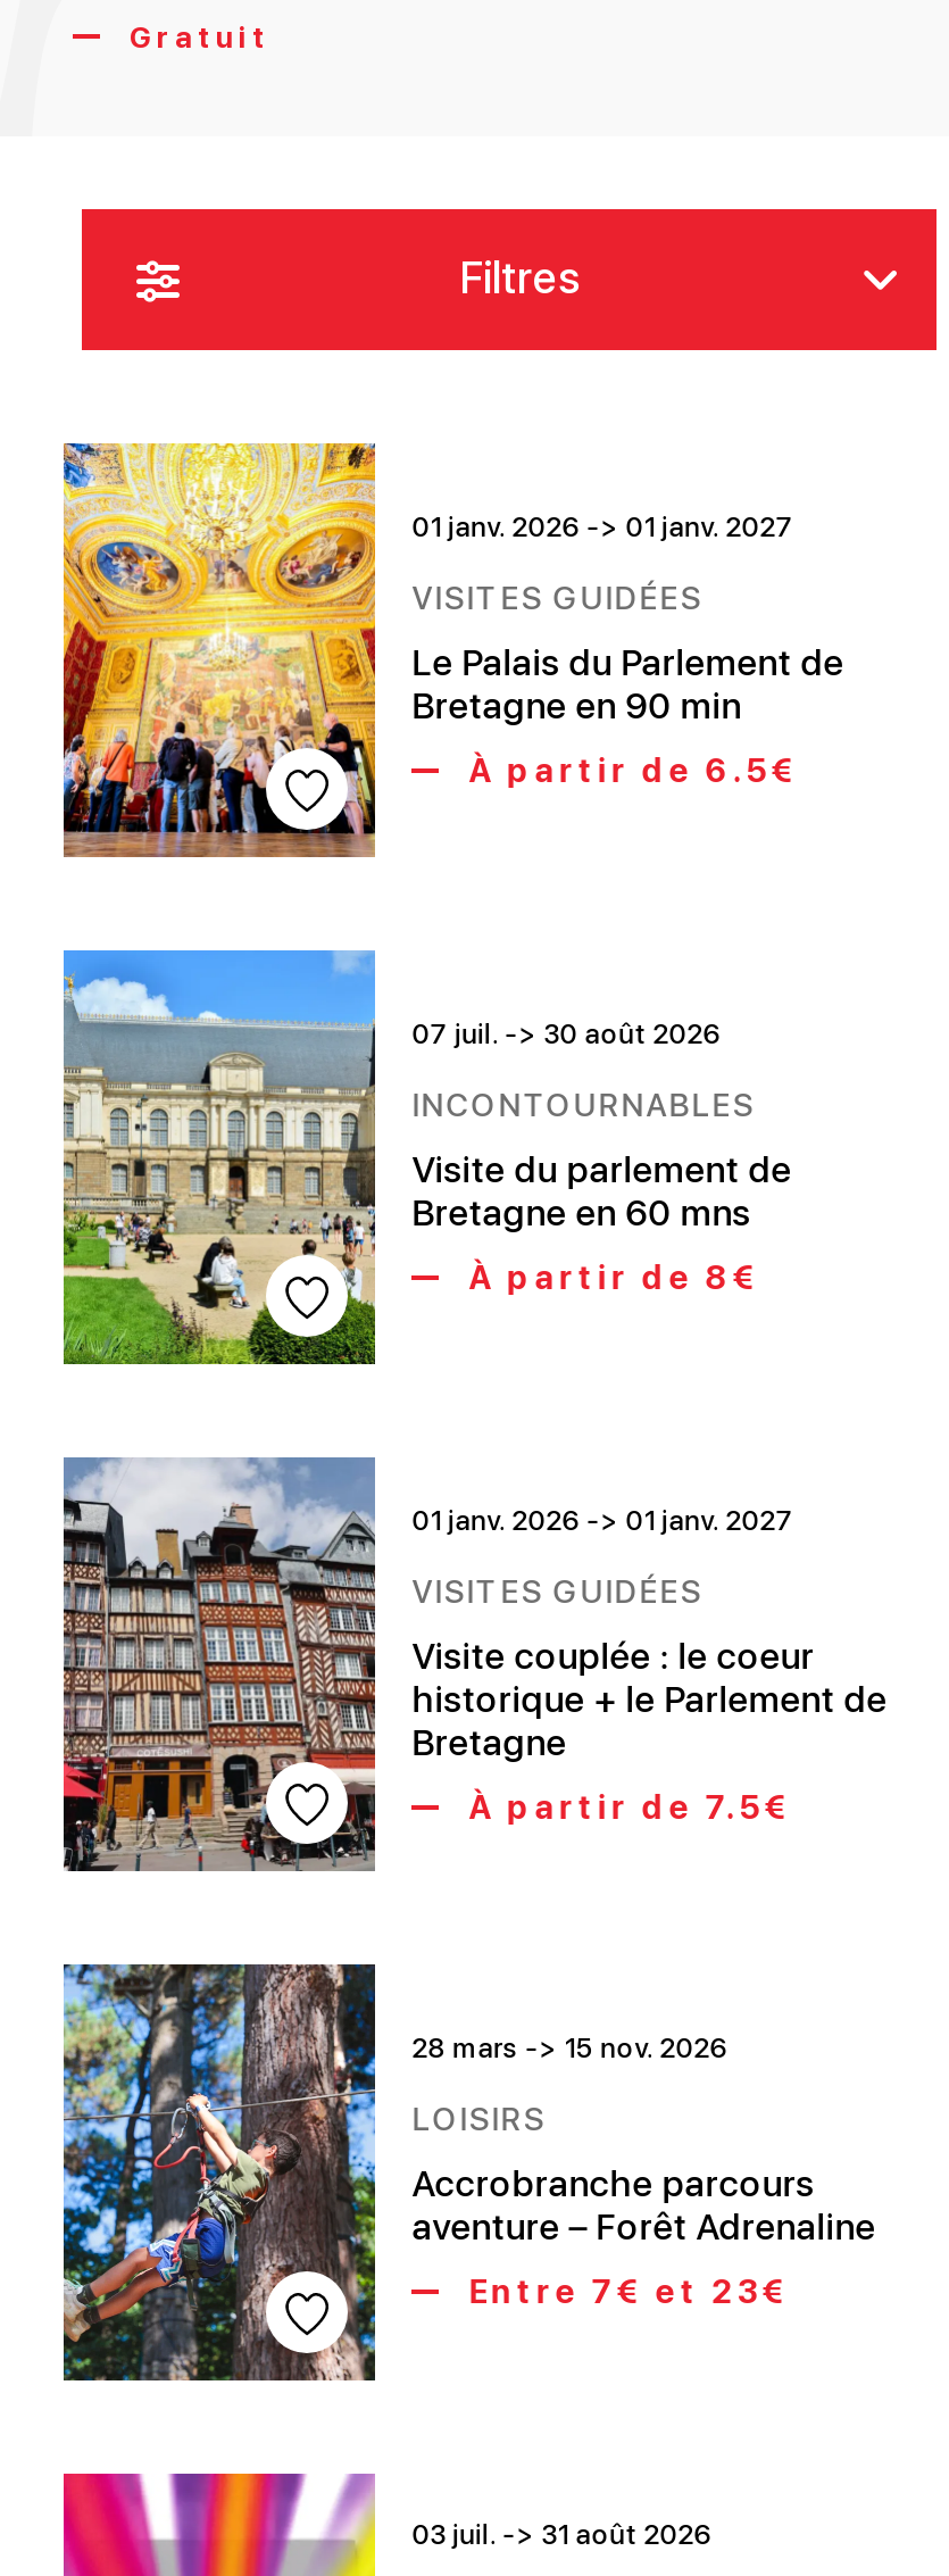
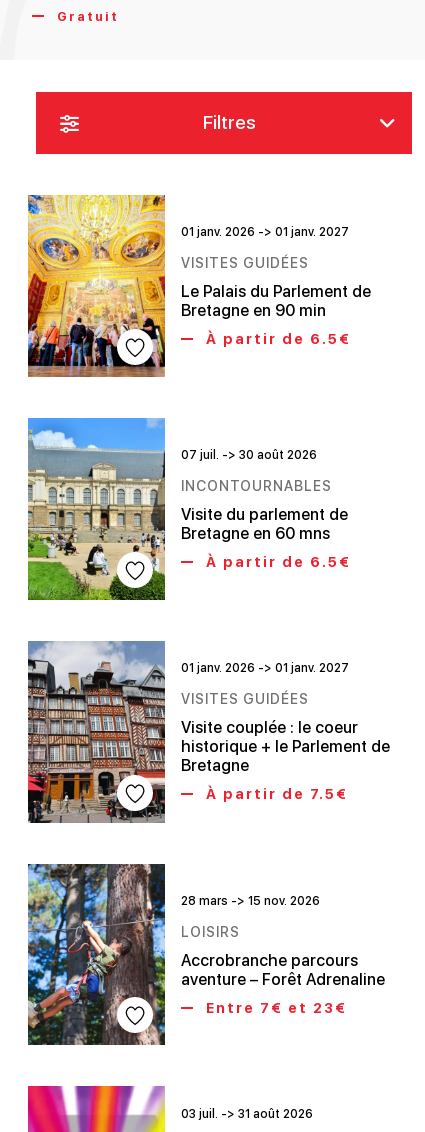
- À partir de 8€
+ À partir de 6.5€
